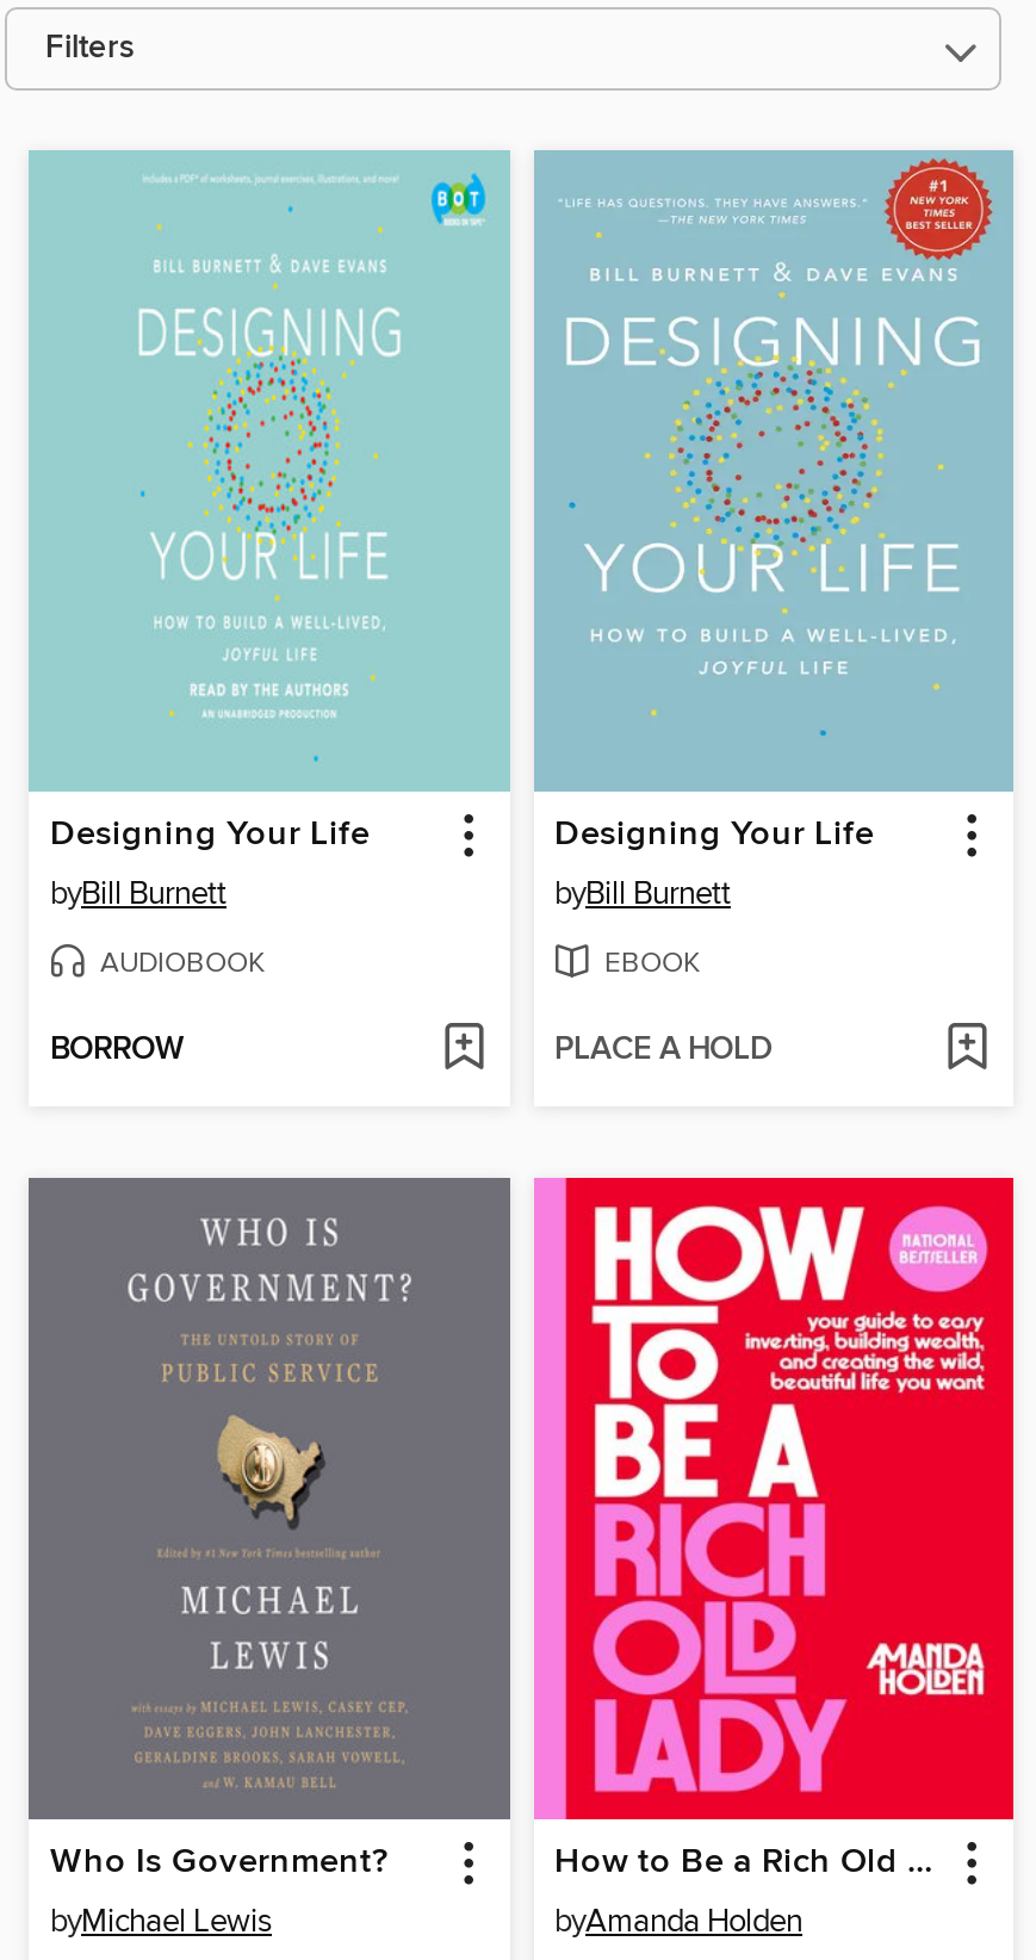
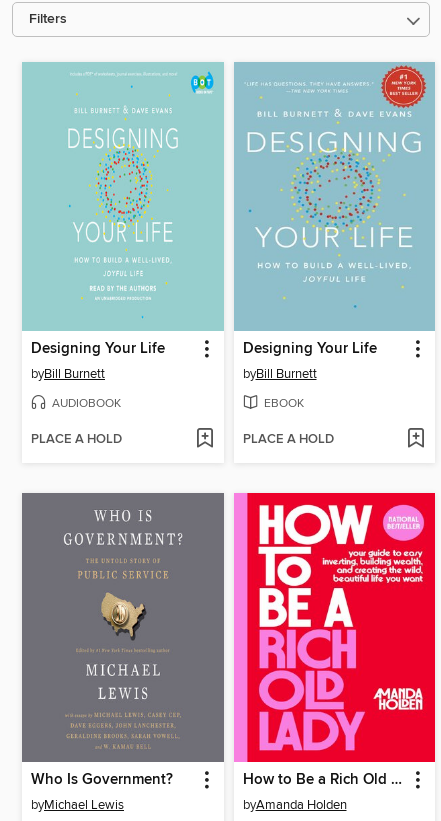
- BORROW
+ PLACE A HOLD
